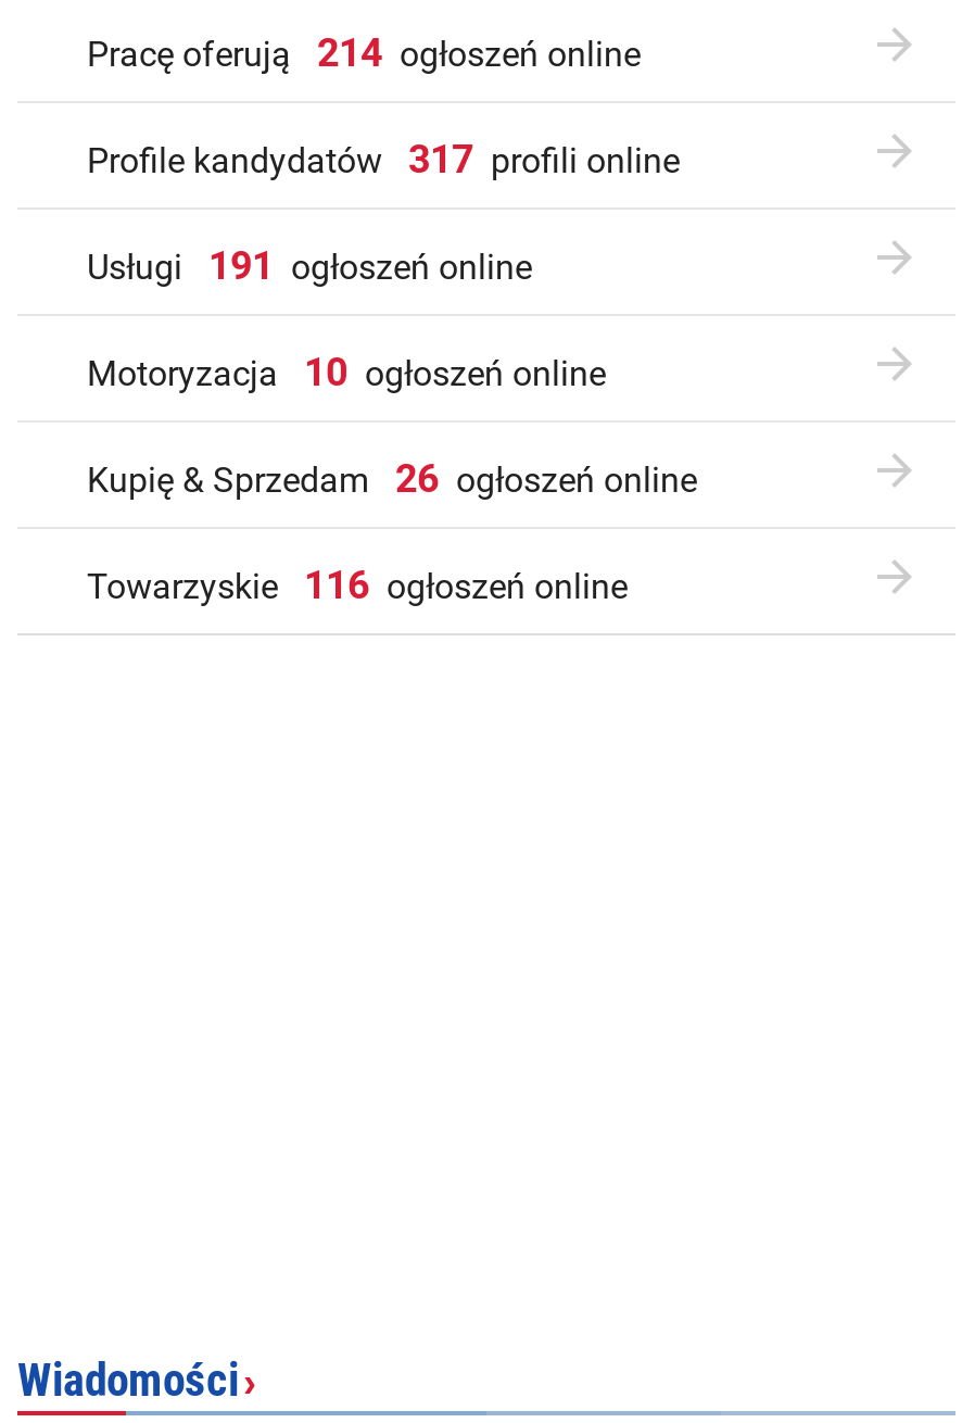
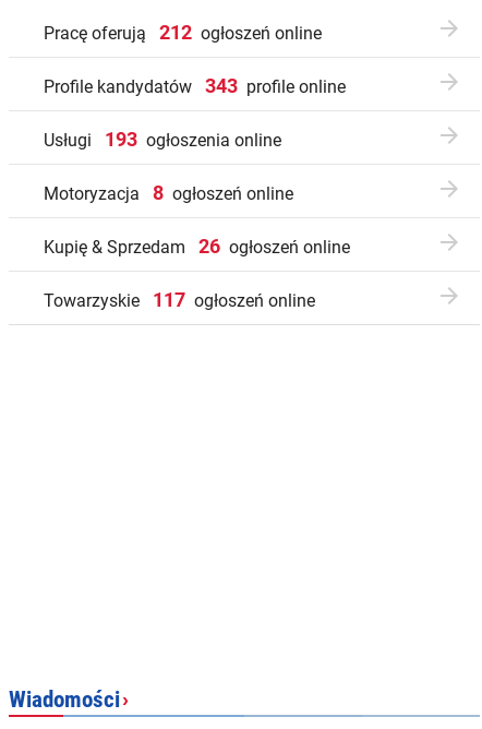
- Pracę oferują 214 ogłoszeń online
+ Pracę oferują 212 ogłoszeń online

- Profile kandydatów 317 profili online
+ Profile kandydatów 343 profile online

- Usługi 191 ogłoszeń online
+ Usługi 193 ogłoszenia online

- Motoryzacja 10 ogłoszeń online
+ Motoryzacja 8 ogłoszeń online

- Towarzyskie 116 ogłoszeń online
+ Towarzyskie 117 ogłoszeń online
